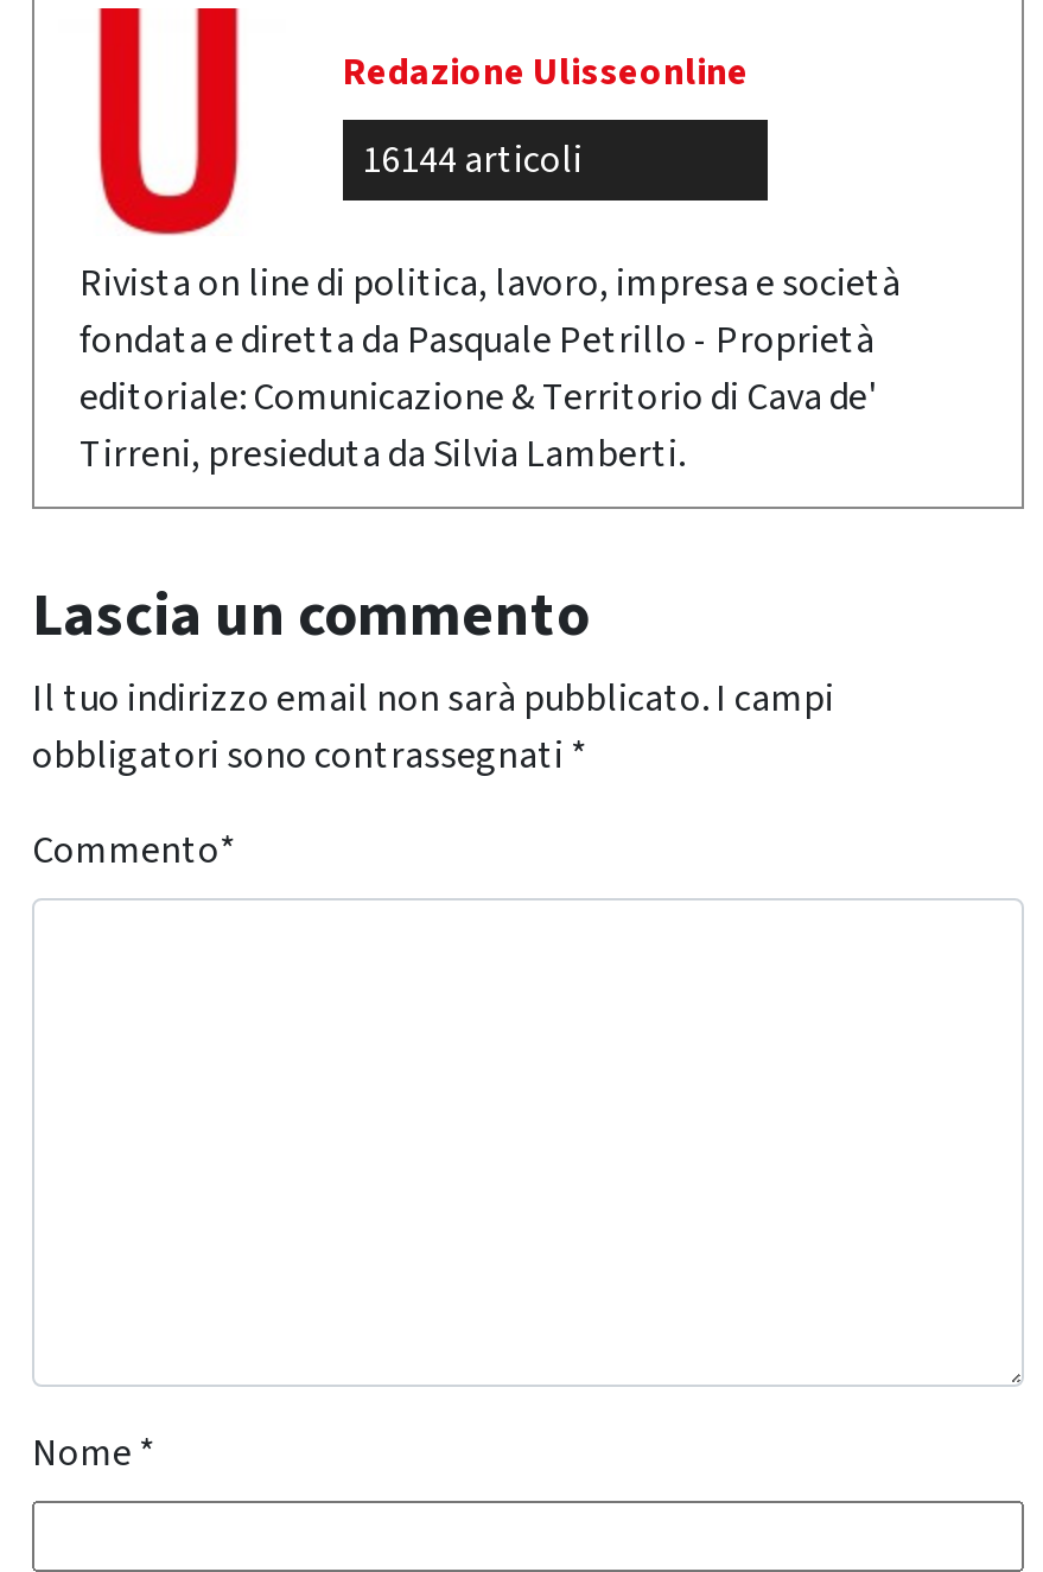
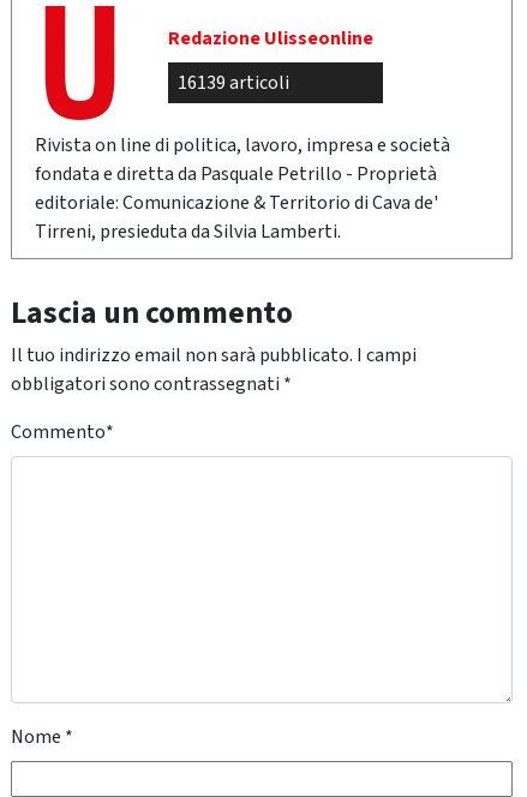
- 16144 articoli
+ 16139 articoli
